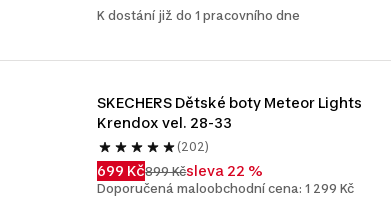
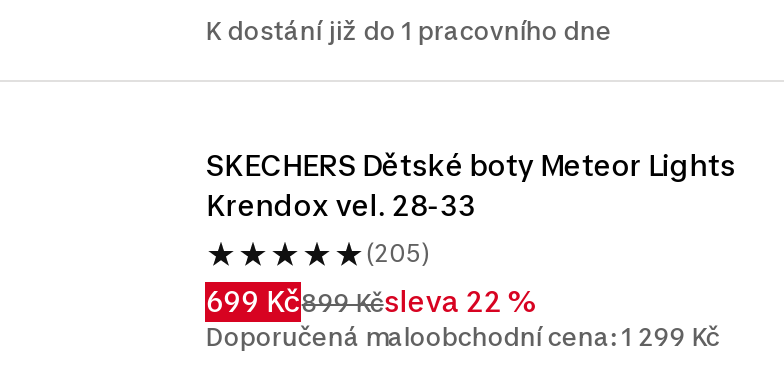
- (202)
+ (205)
